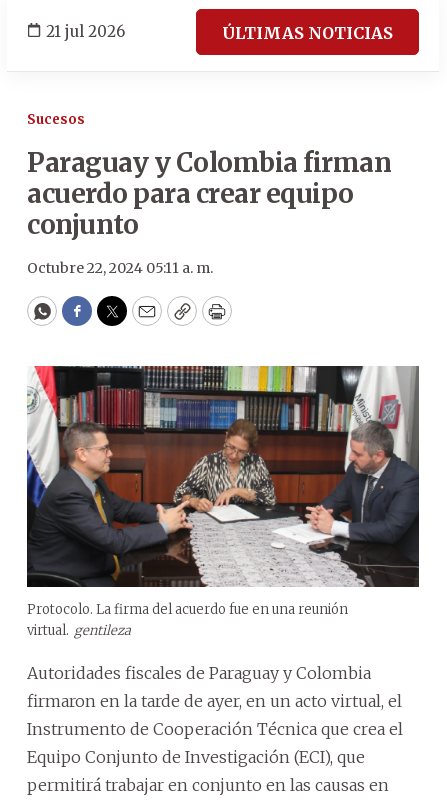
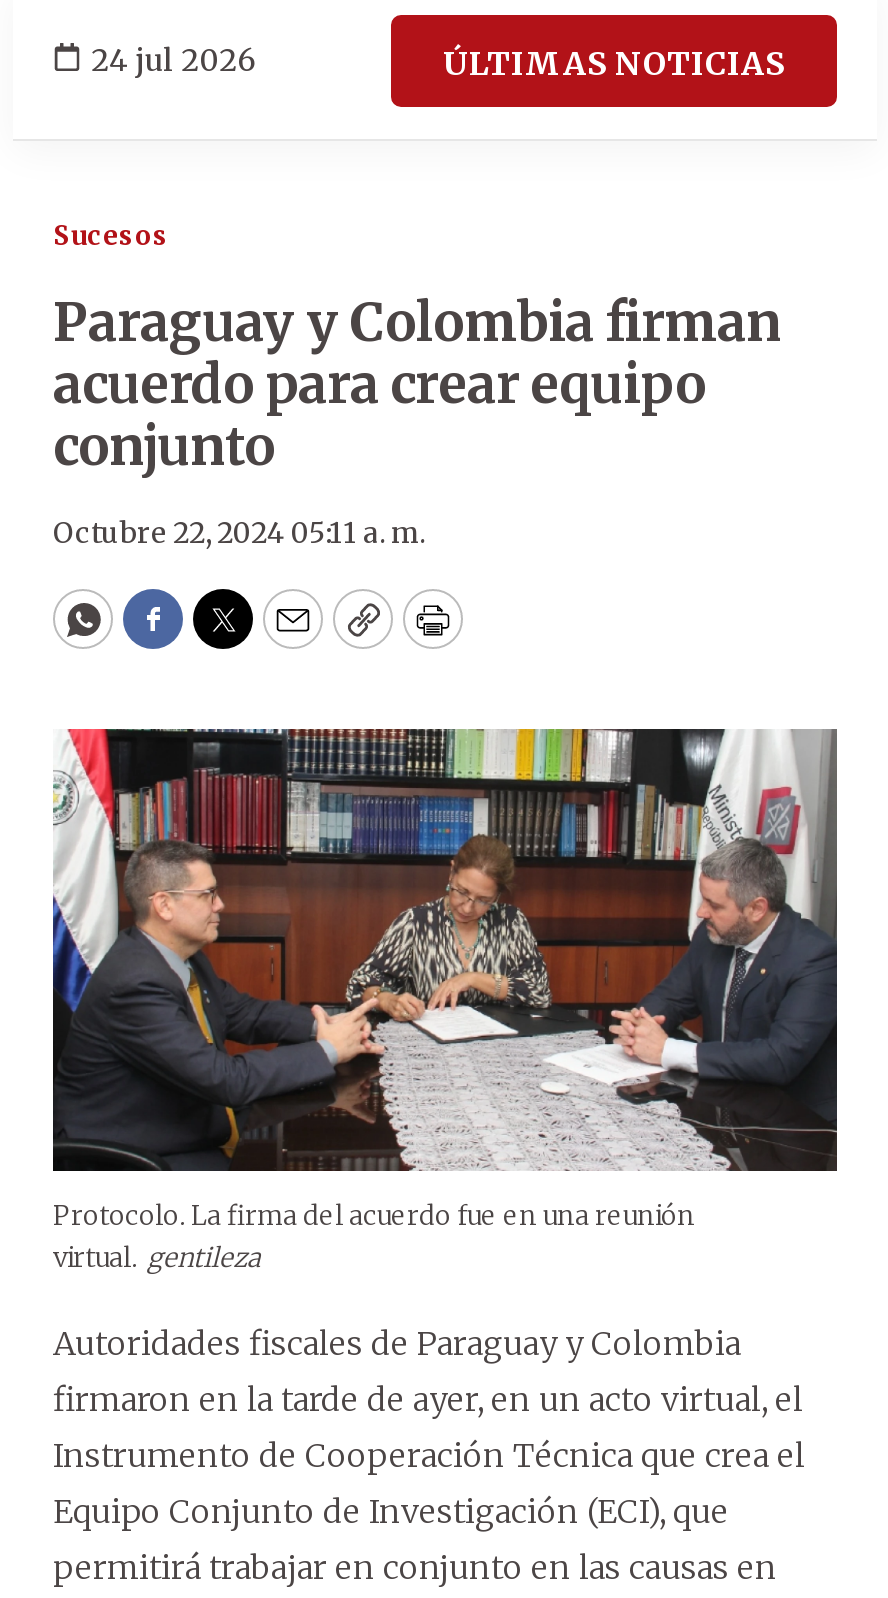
- 21 jul 2026
+ 24 jul 2026
